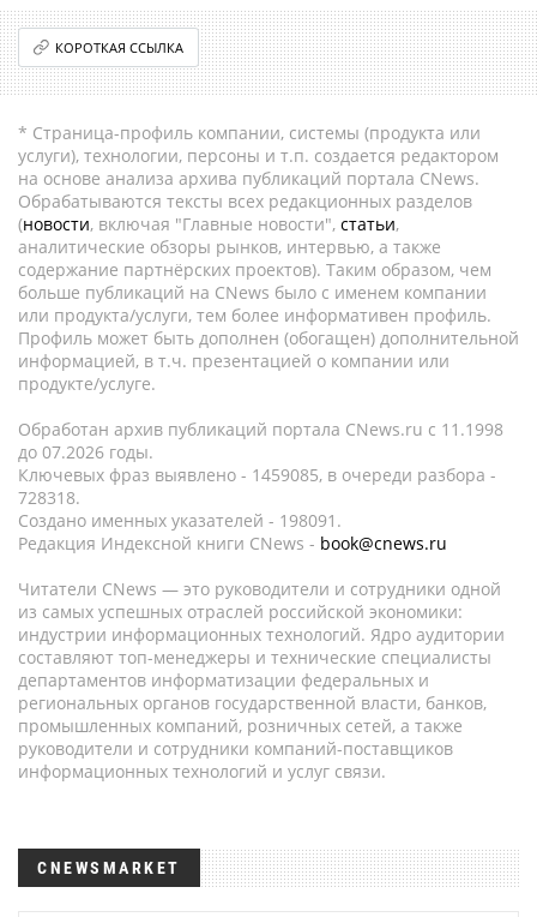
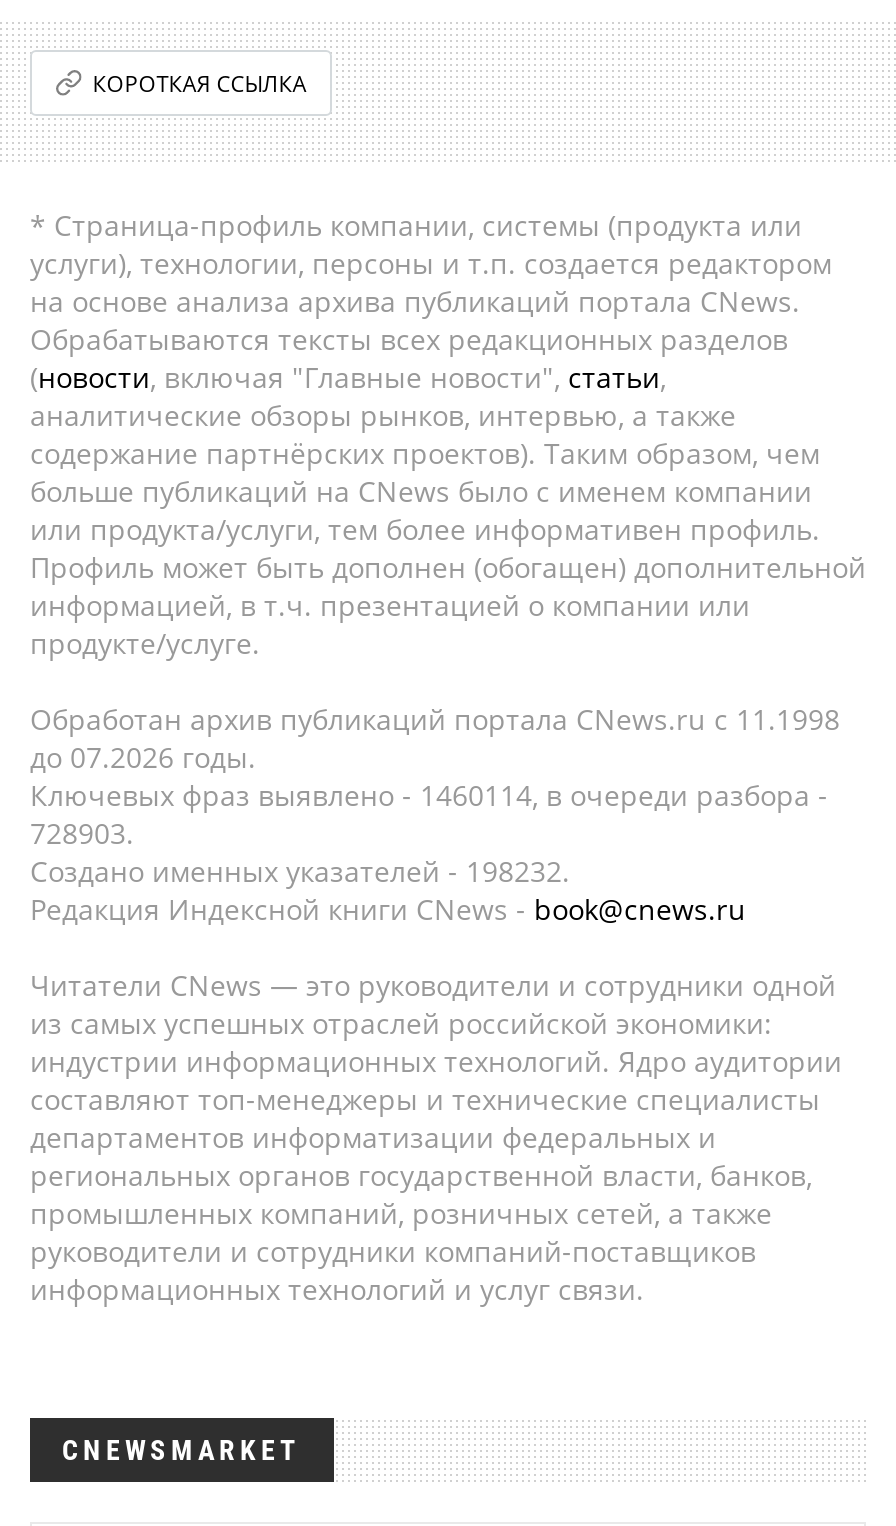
- Ключевых фраз выявлено - 1459085, в очереди разбора -
+ Ключевых фраз выявлено - 1460114, в очереди разбора -

- 728318.
+ 728903.

- Создано именных указателей - 198091.
+ Создано именных указателей - 198232.
